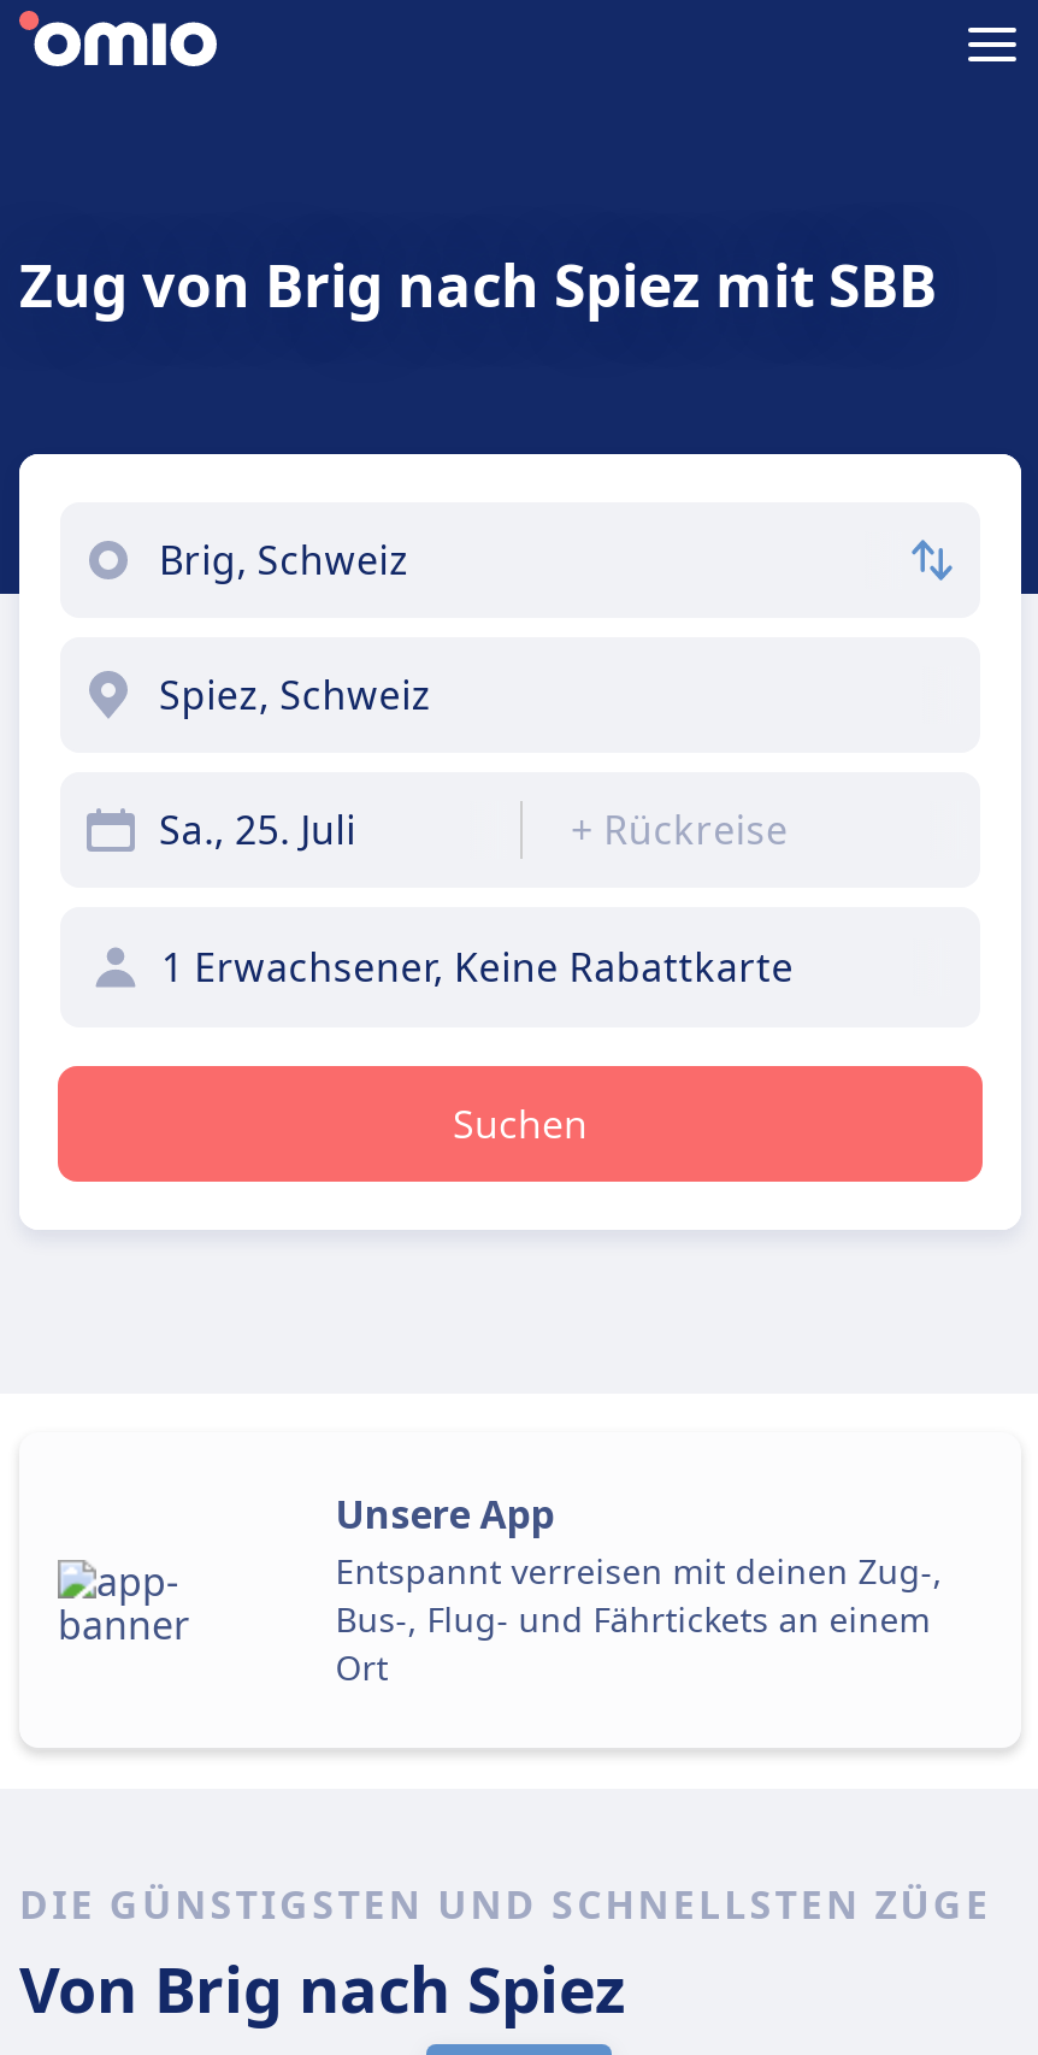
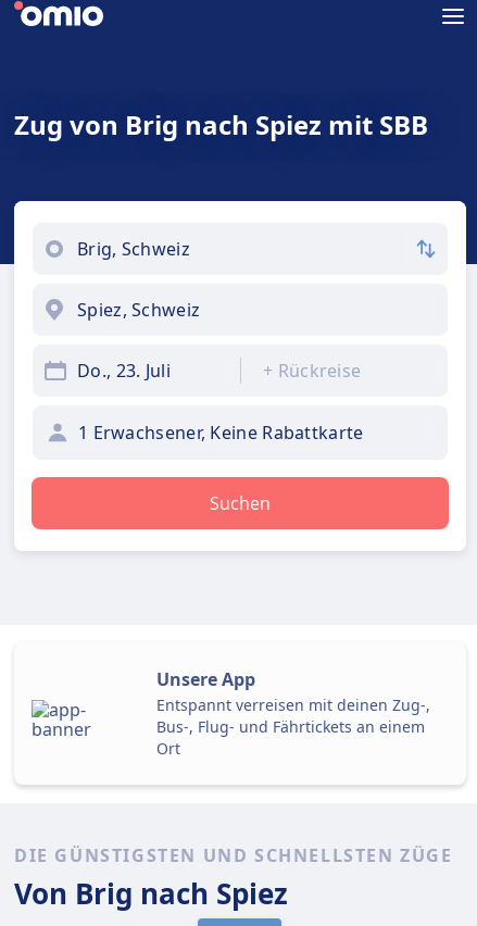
- Sa., 25. Juli
+ Do., 23. Juli
